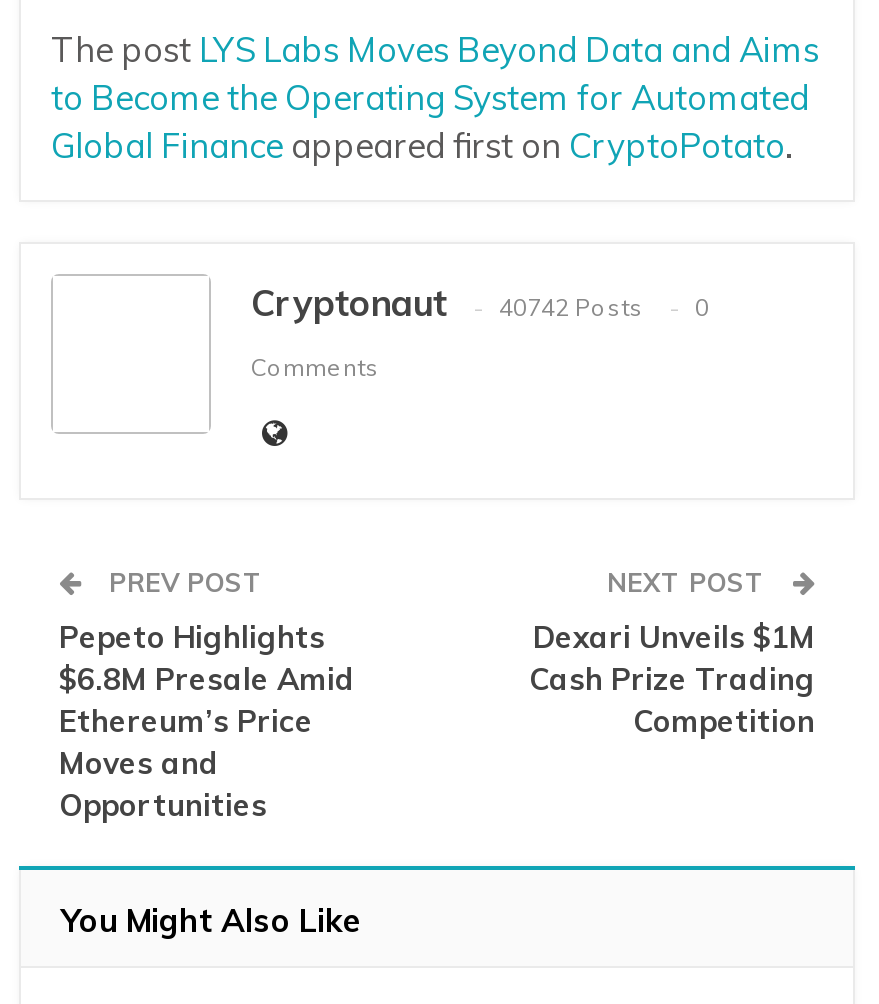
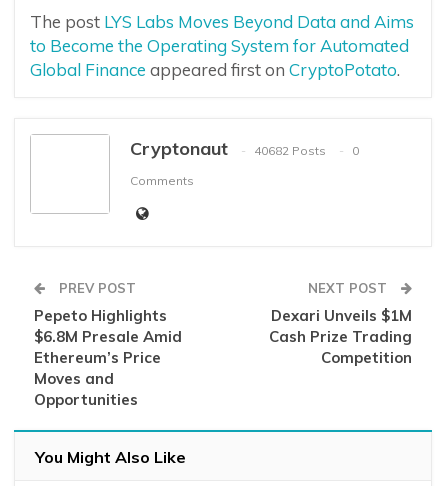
- Cryptonaut 40742 Posts 0
+ Cryptonaut 40682 Posts 0
